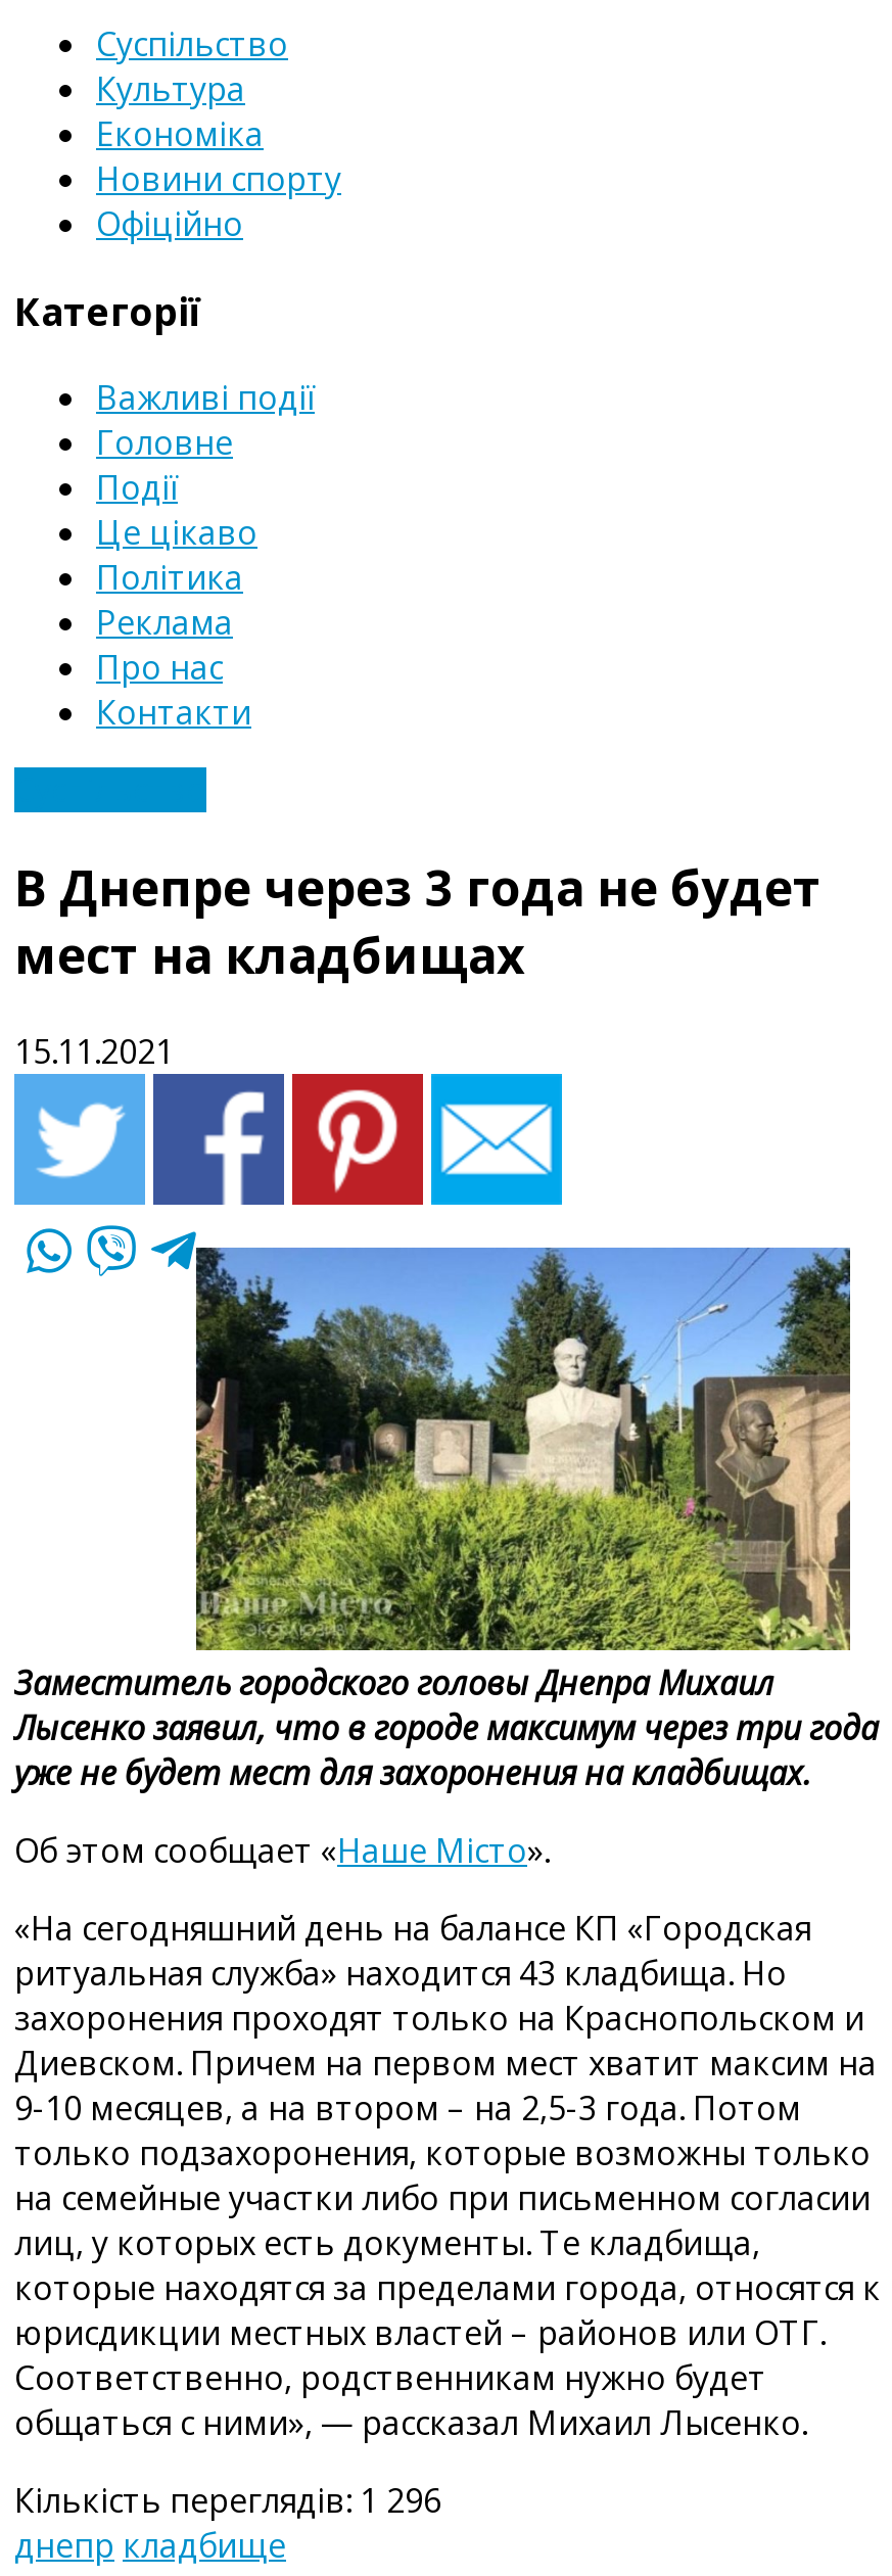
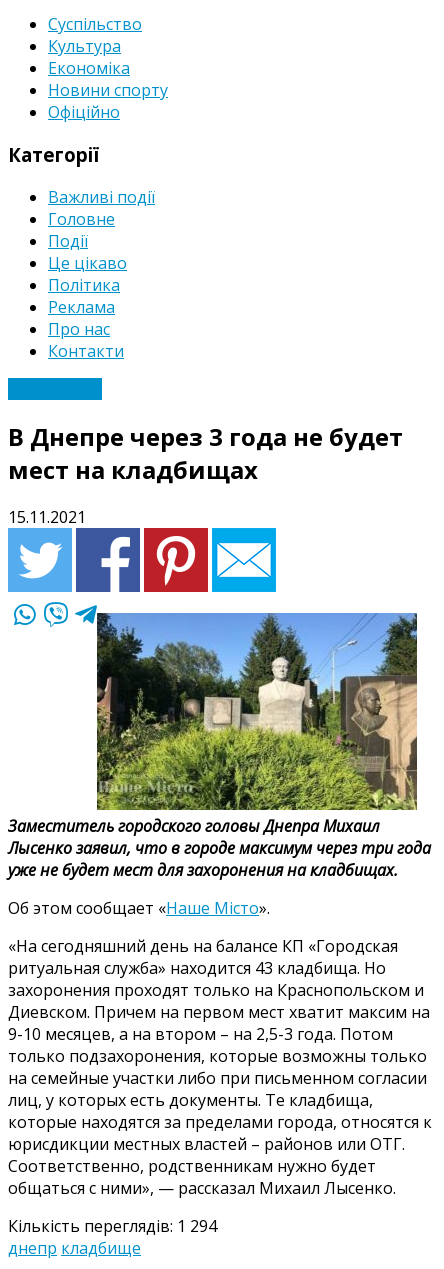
- Кількість переглядів: 1 296
+ Кількість переглядів: 1 294
